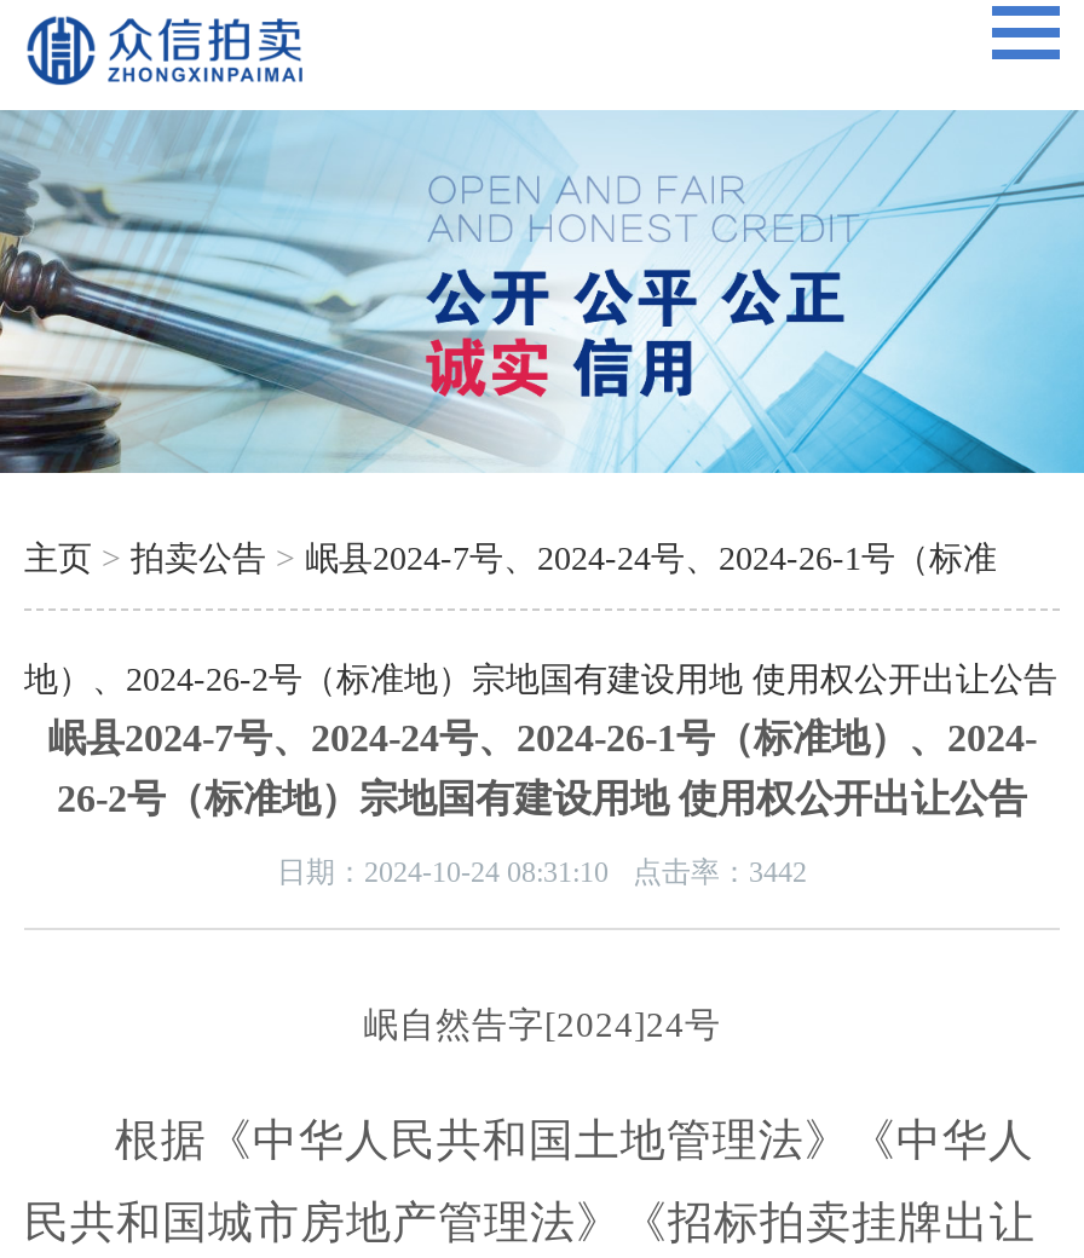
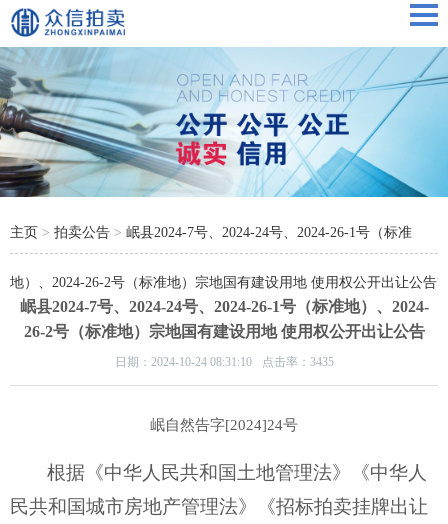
- 日期：2024-10-24 08:31:10 点击率：3442
+ 日期：2024-10-24 08:31:10 点击率：3435
